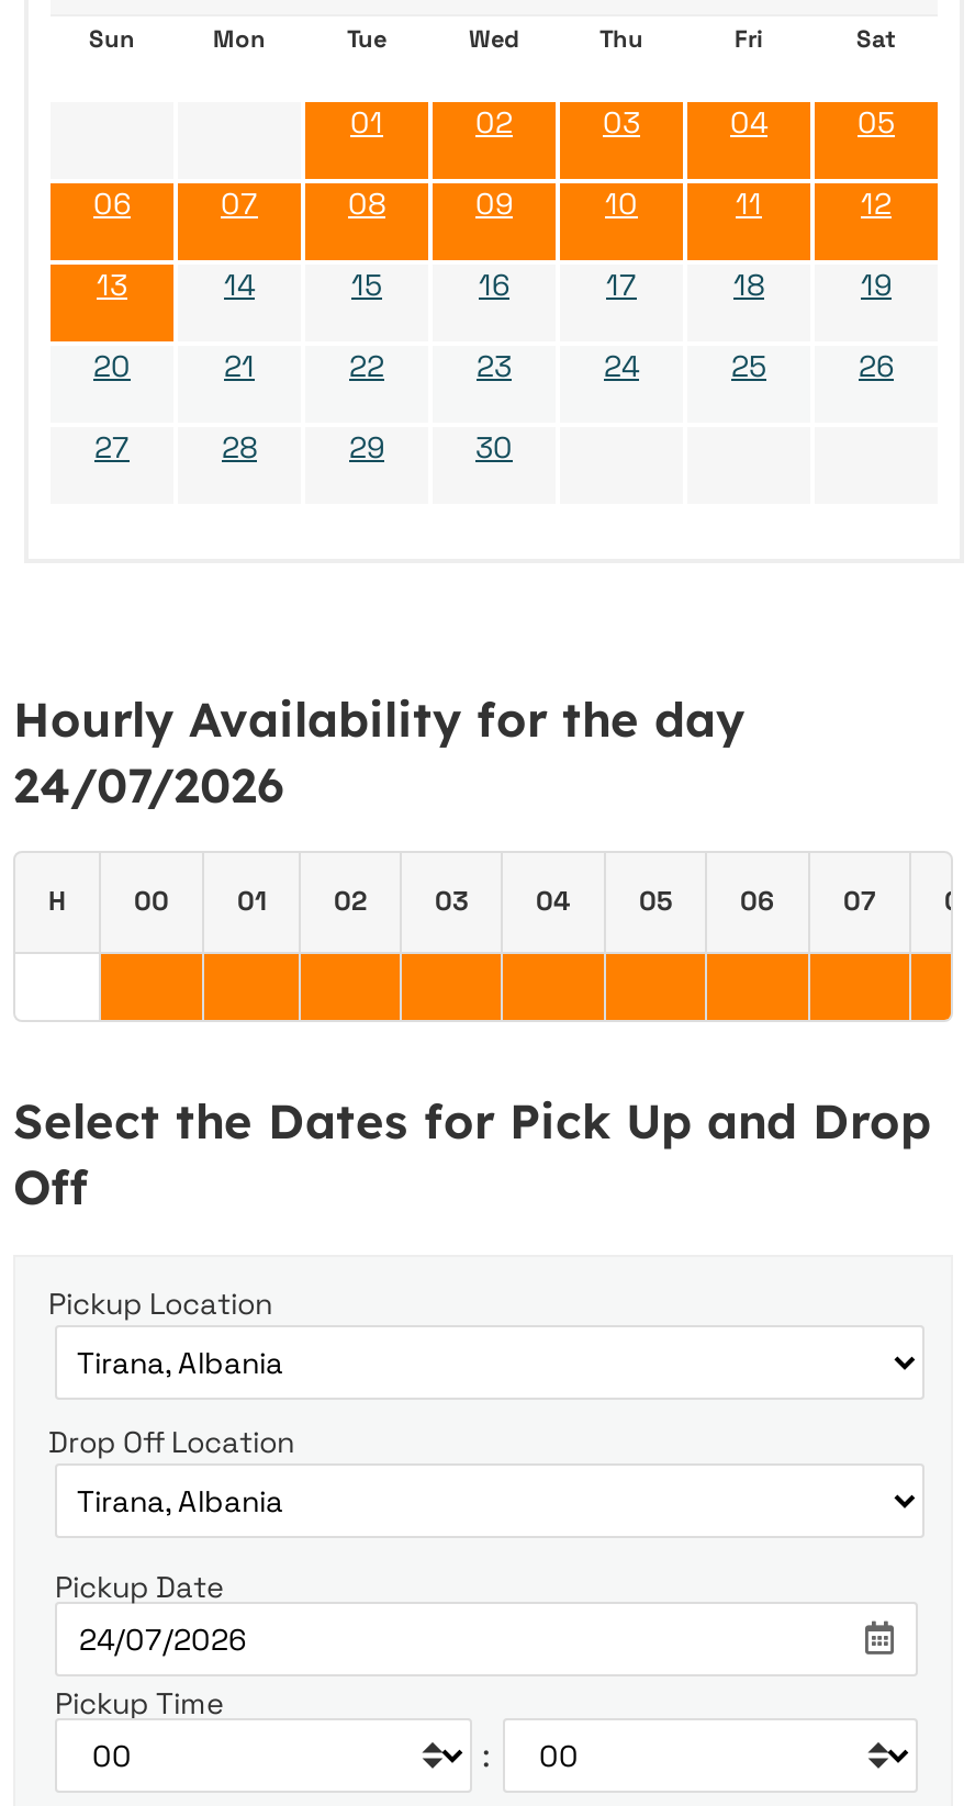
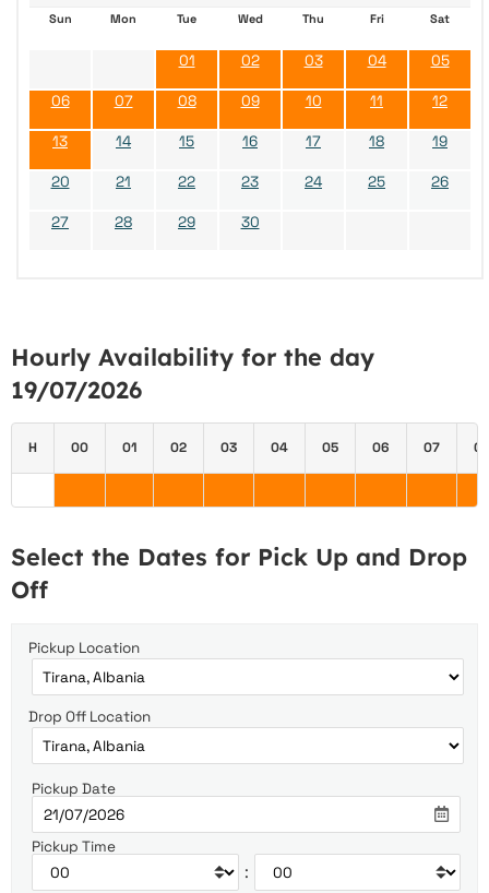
- 24/07/2026
+ 19/07/2026
